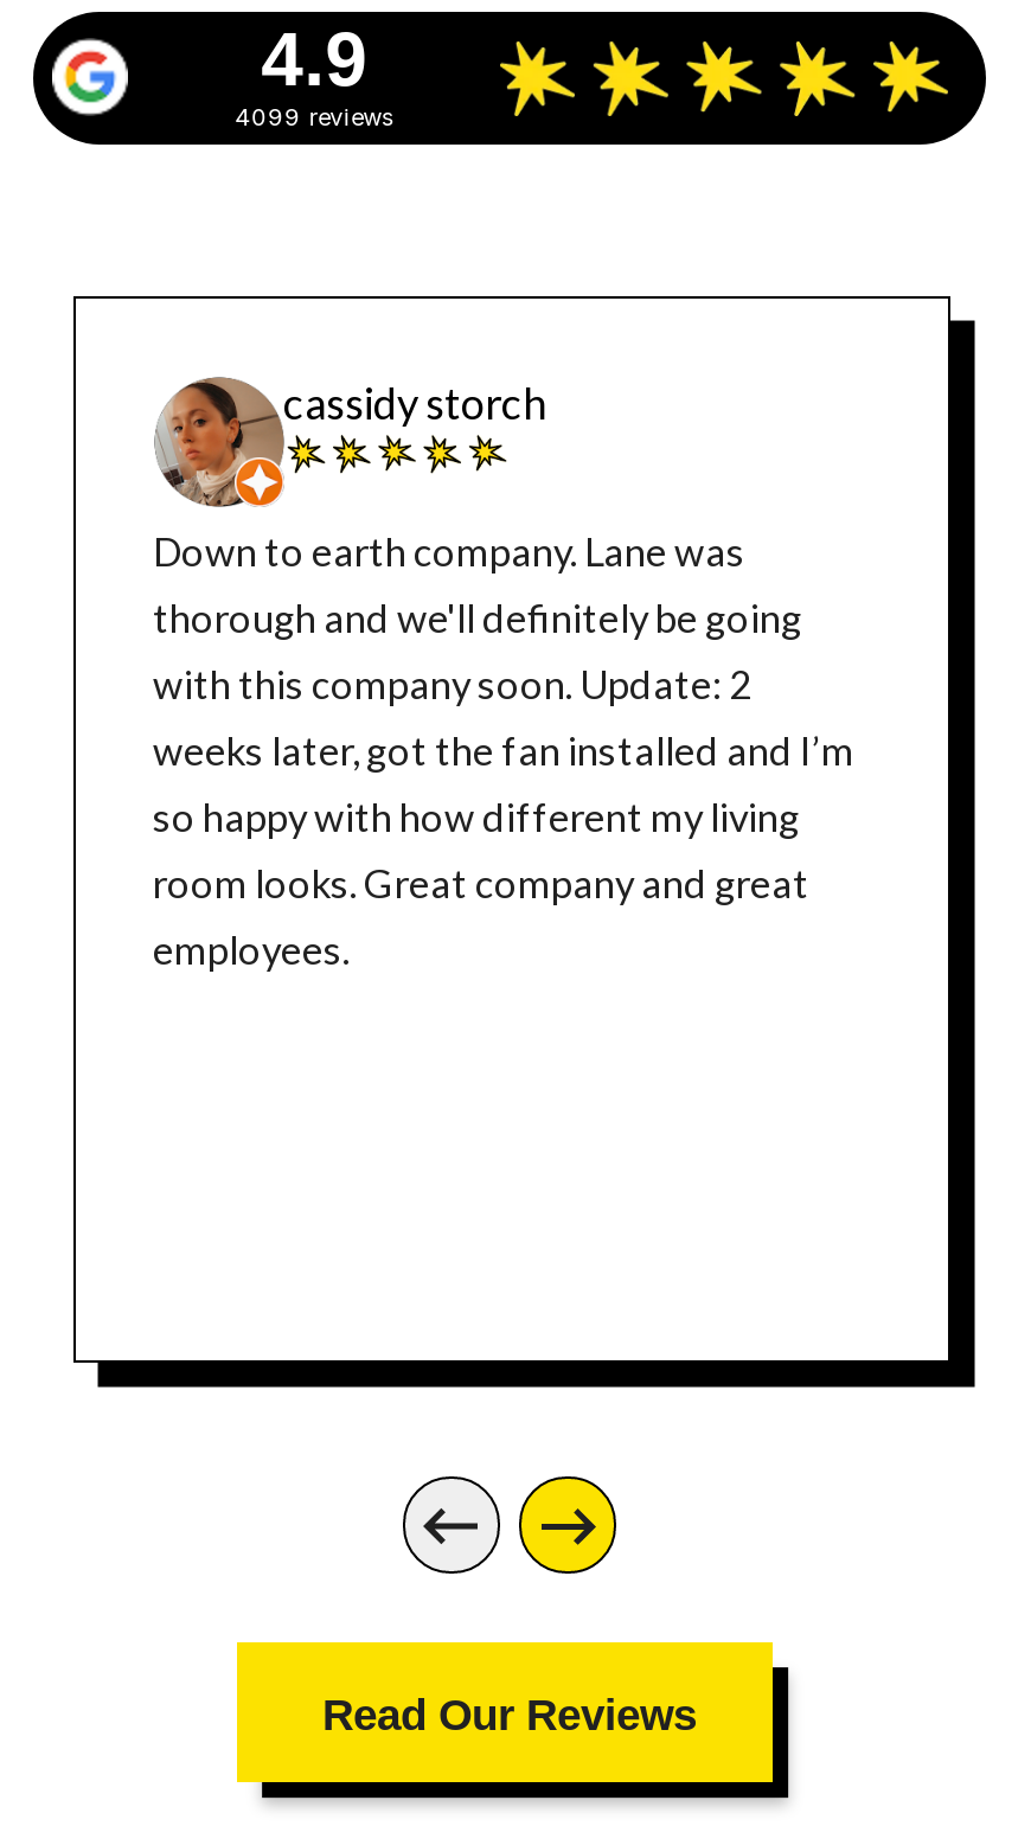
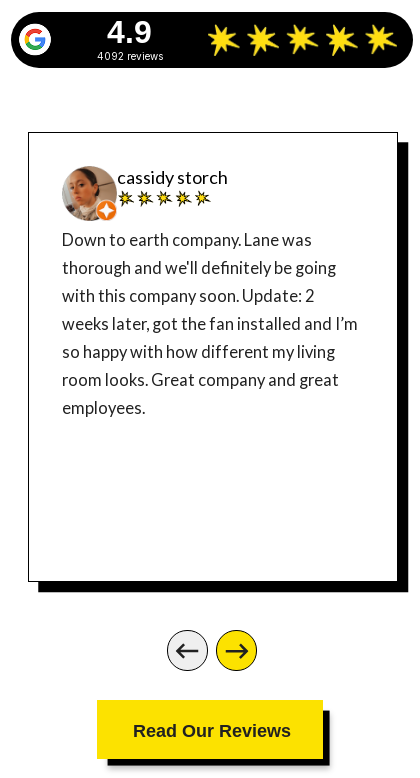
- 4099 reviews
+ 4092 reviews
